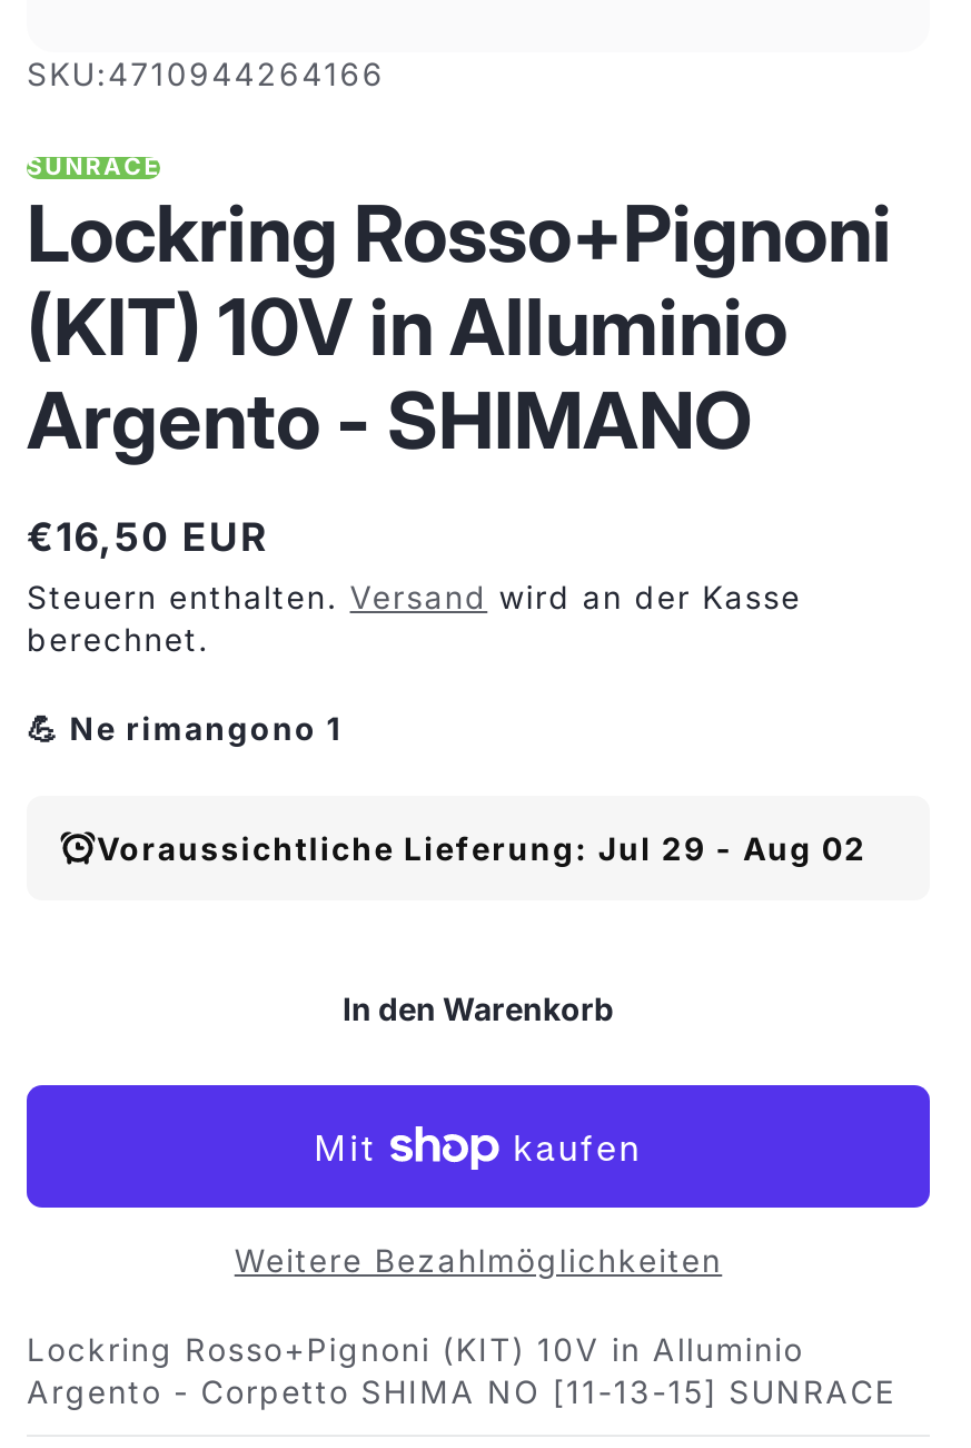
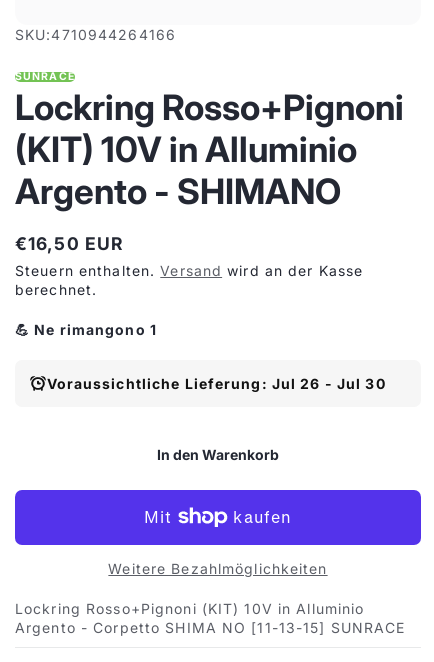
- Voraussichtliche Lieferung: Jul 29 - Aug 02
+ Voraussichtliche Lieferung: Jul 26 - Jul 30
